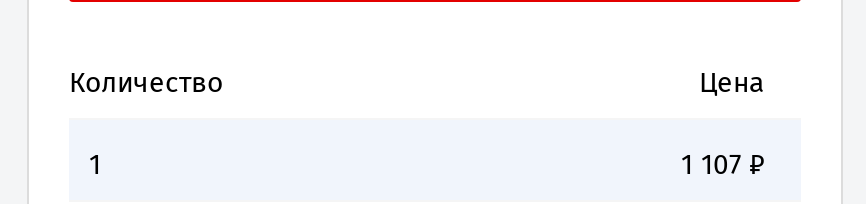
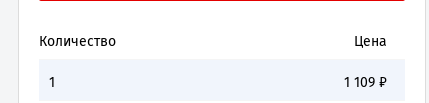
- 1 107 ₽
+ 1 109 ₽
